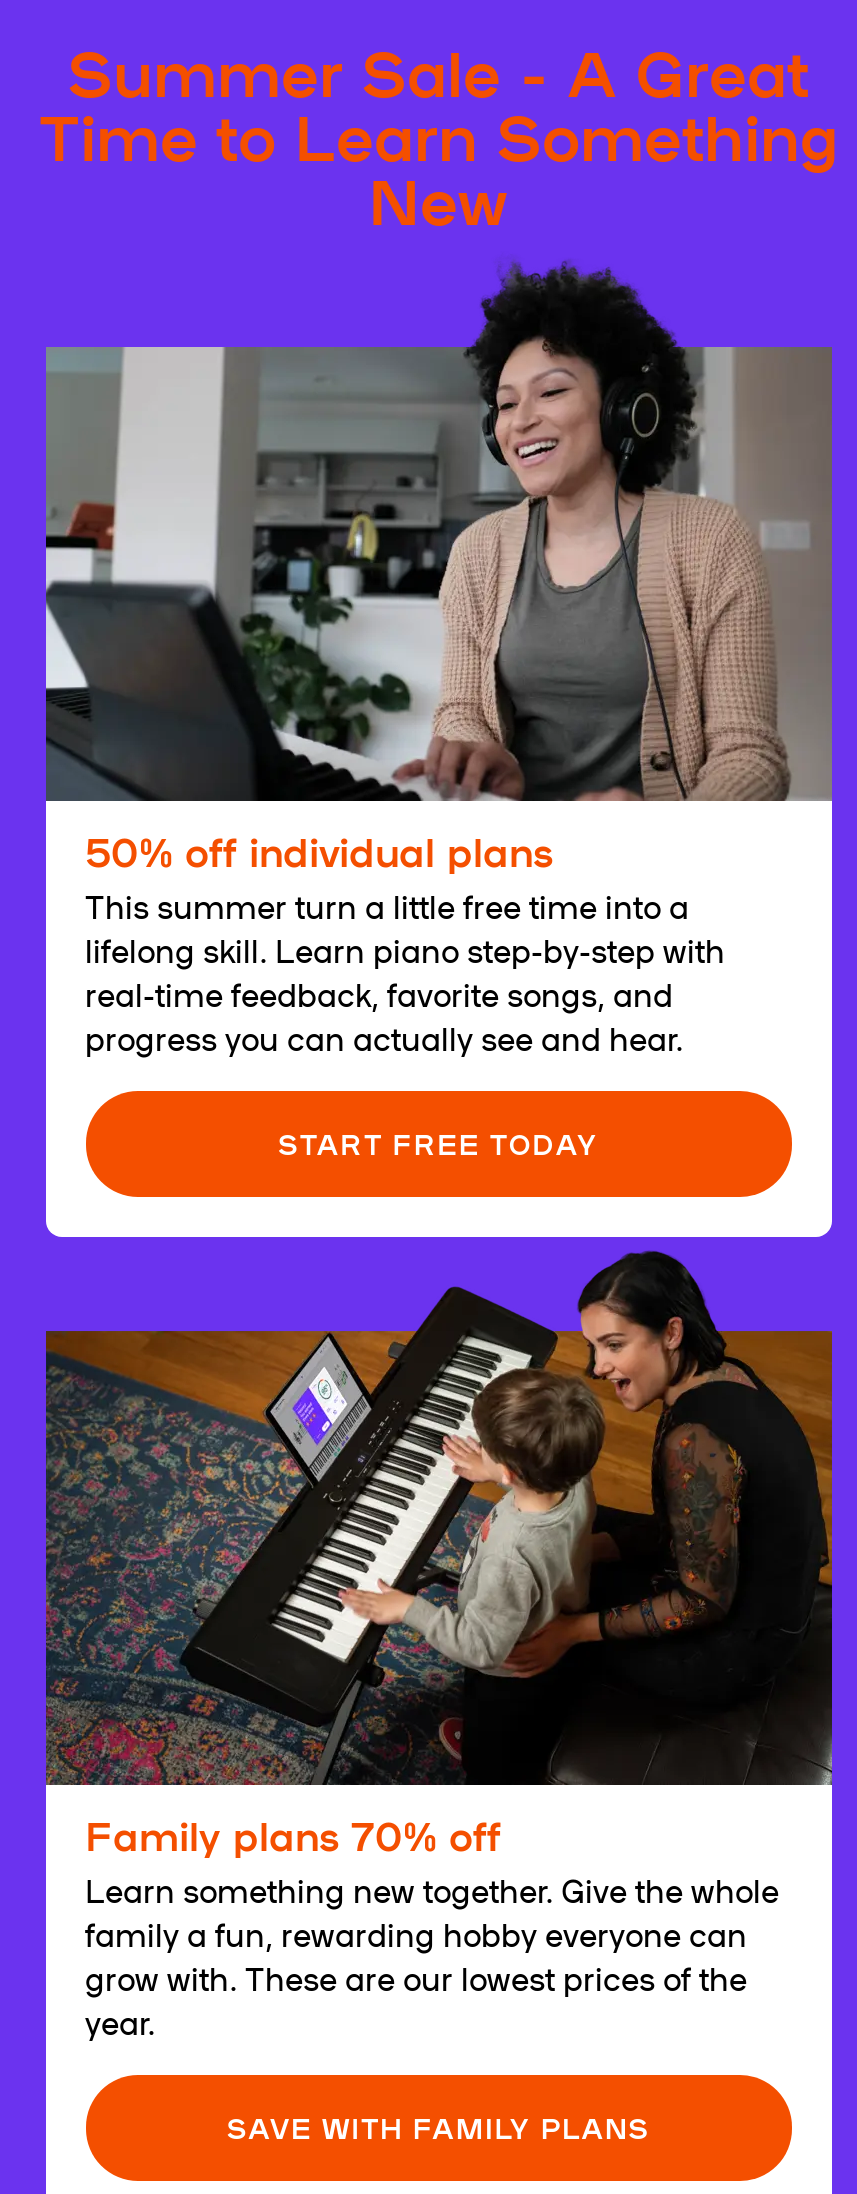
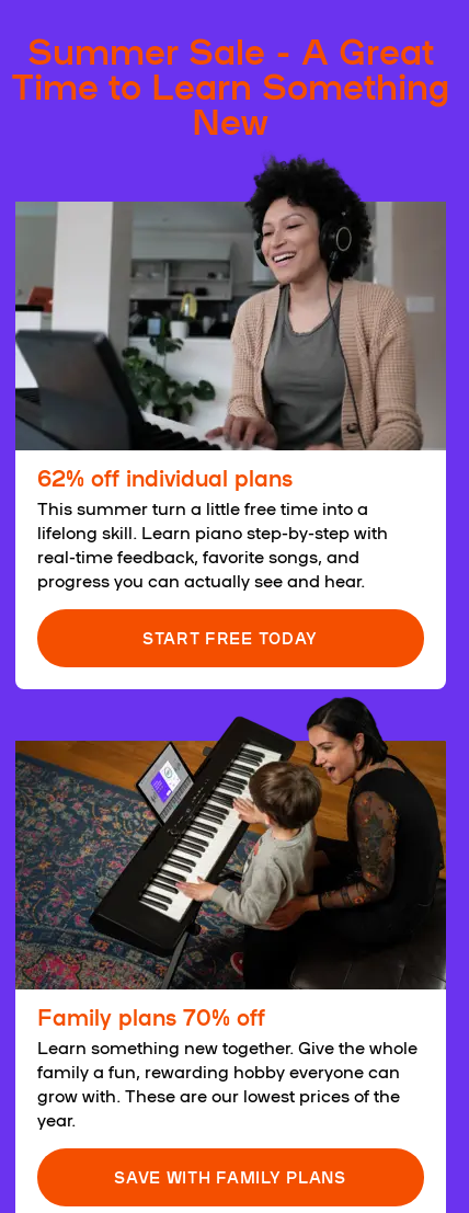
- 50% off individual plans
+ 62% off individual plans
